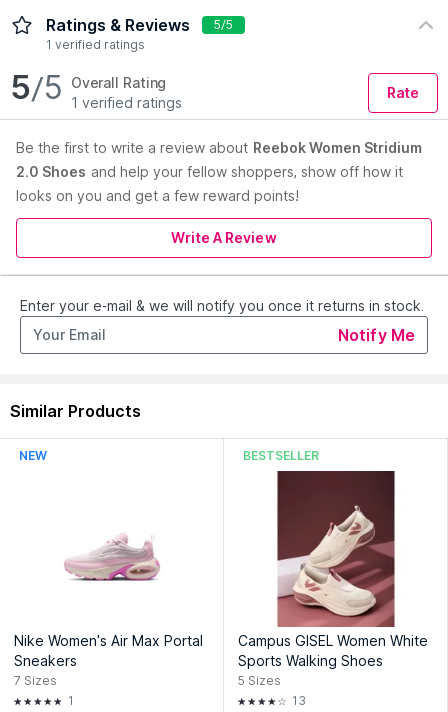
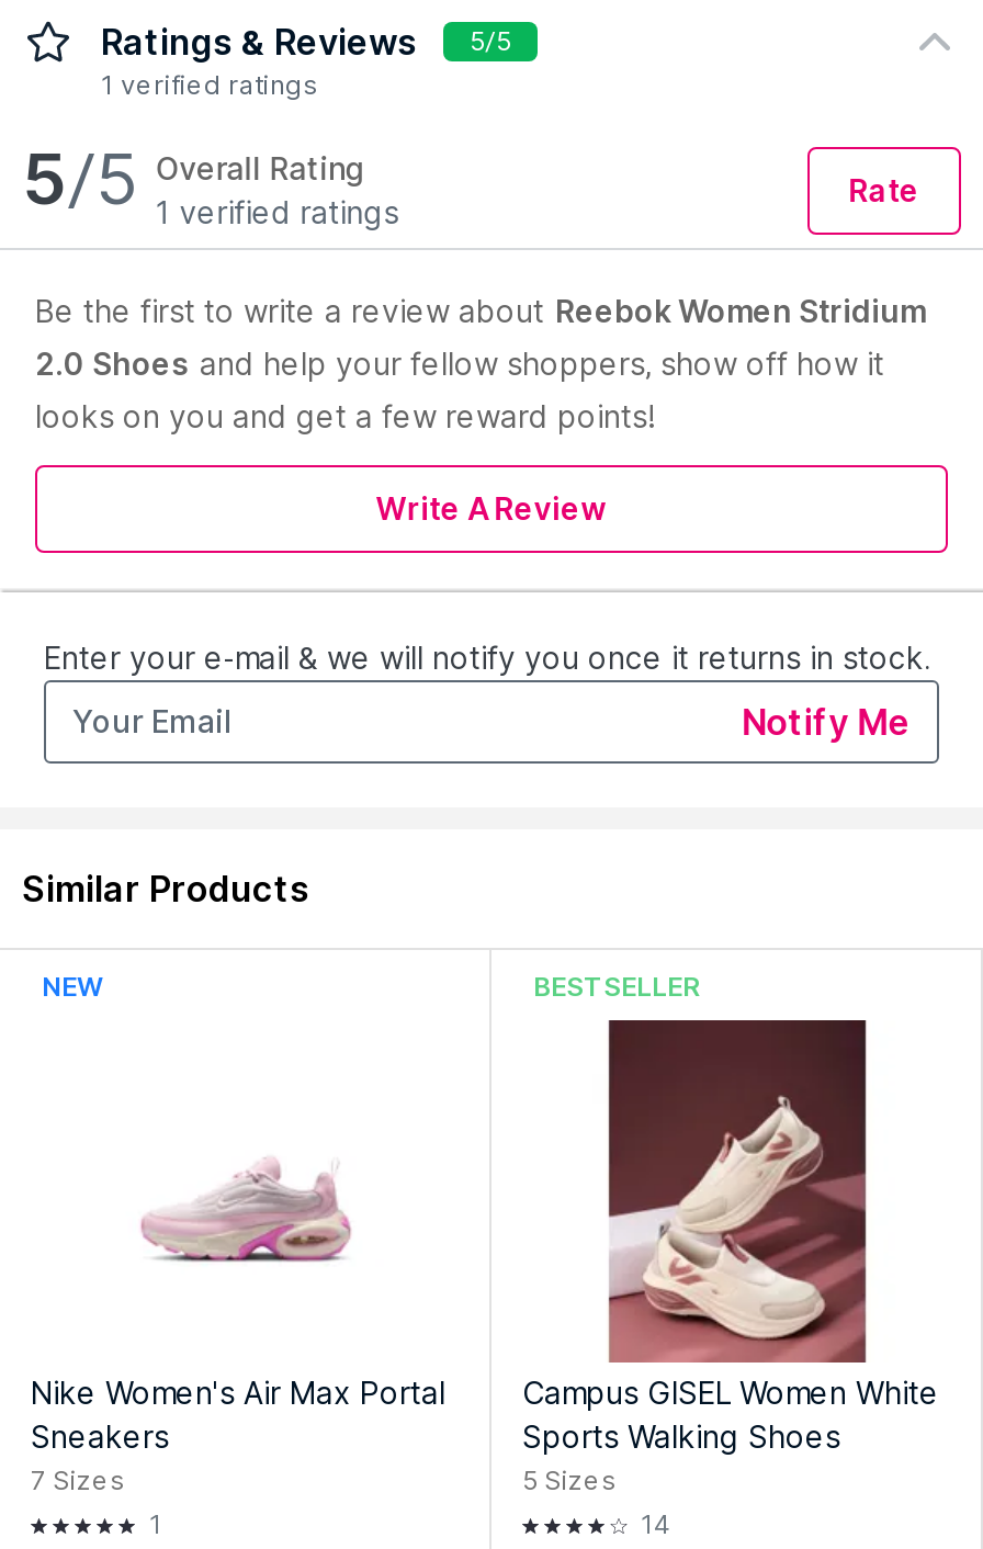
- 13
+ 14
